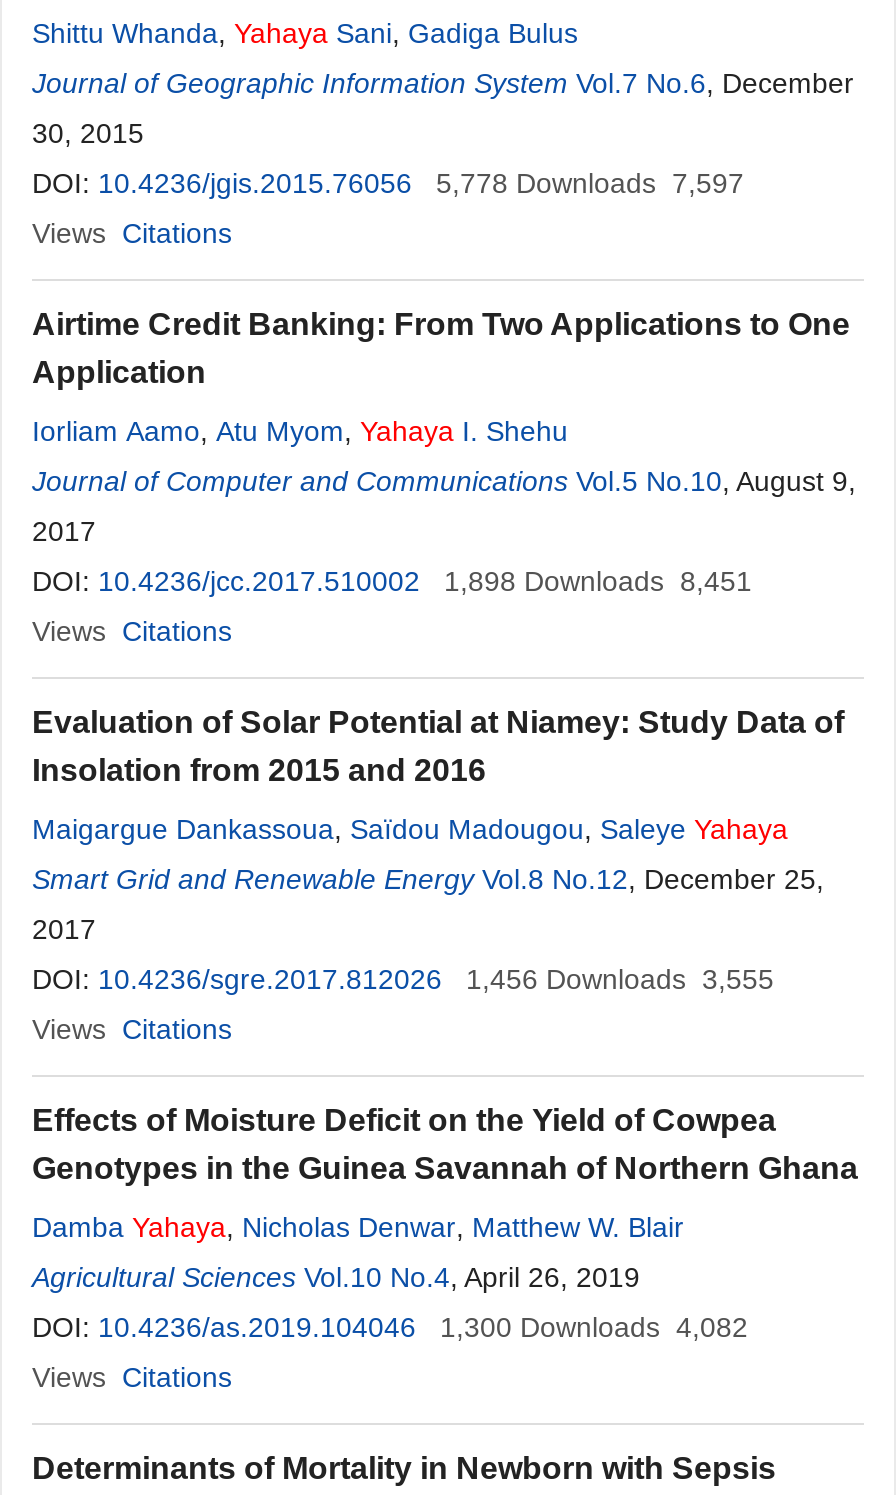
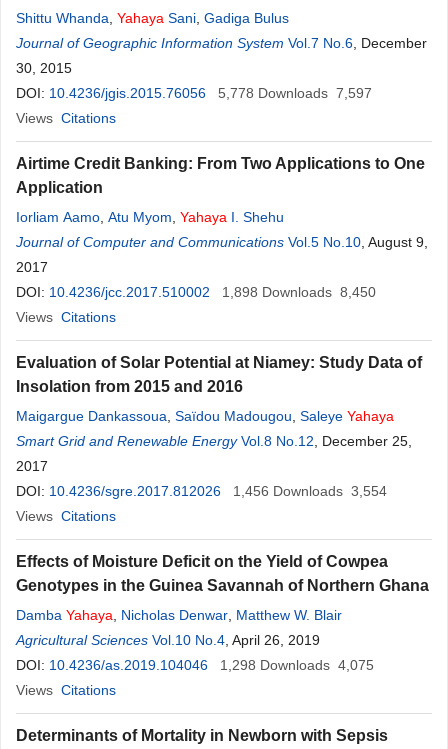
- DOI: 10.4236/jcc.2017.510002 1,898 Downloads 8,451
+ DOI: 10.4236/jcc.2017.510002 1,898 Downloads 8,450

- DOI: 10.4236/sgre.2017.812026 1,456 Downloads 3,555
+ DOI: 10.4236/sgre.2017.812026 1,456 Downloads 3,554

- DOI: 10.4236/as.2019.104046 1,300 Downloads 4,082
+ DOI: 10.4236/as.2019.104046 1,298 Downloads 4,075
